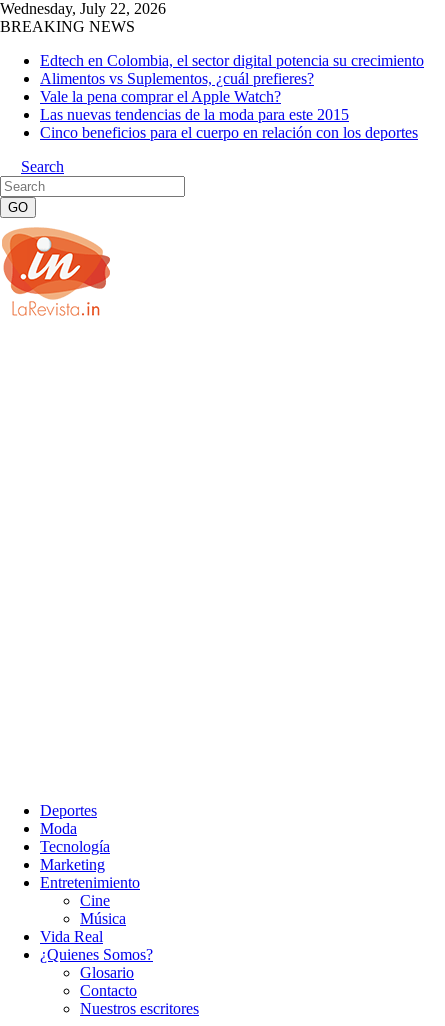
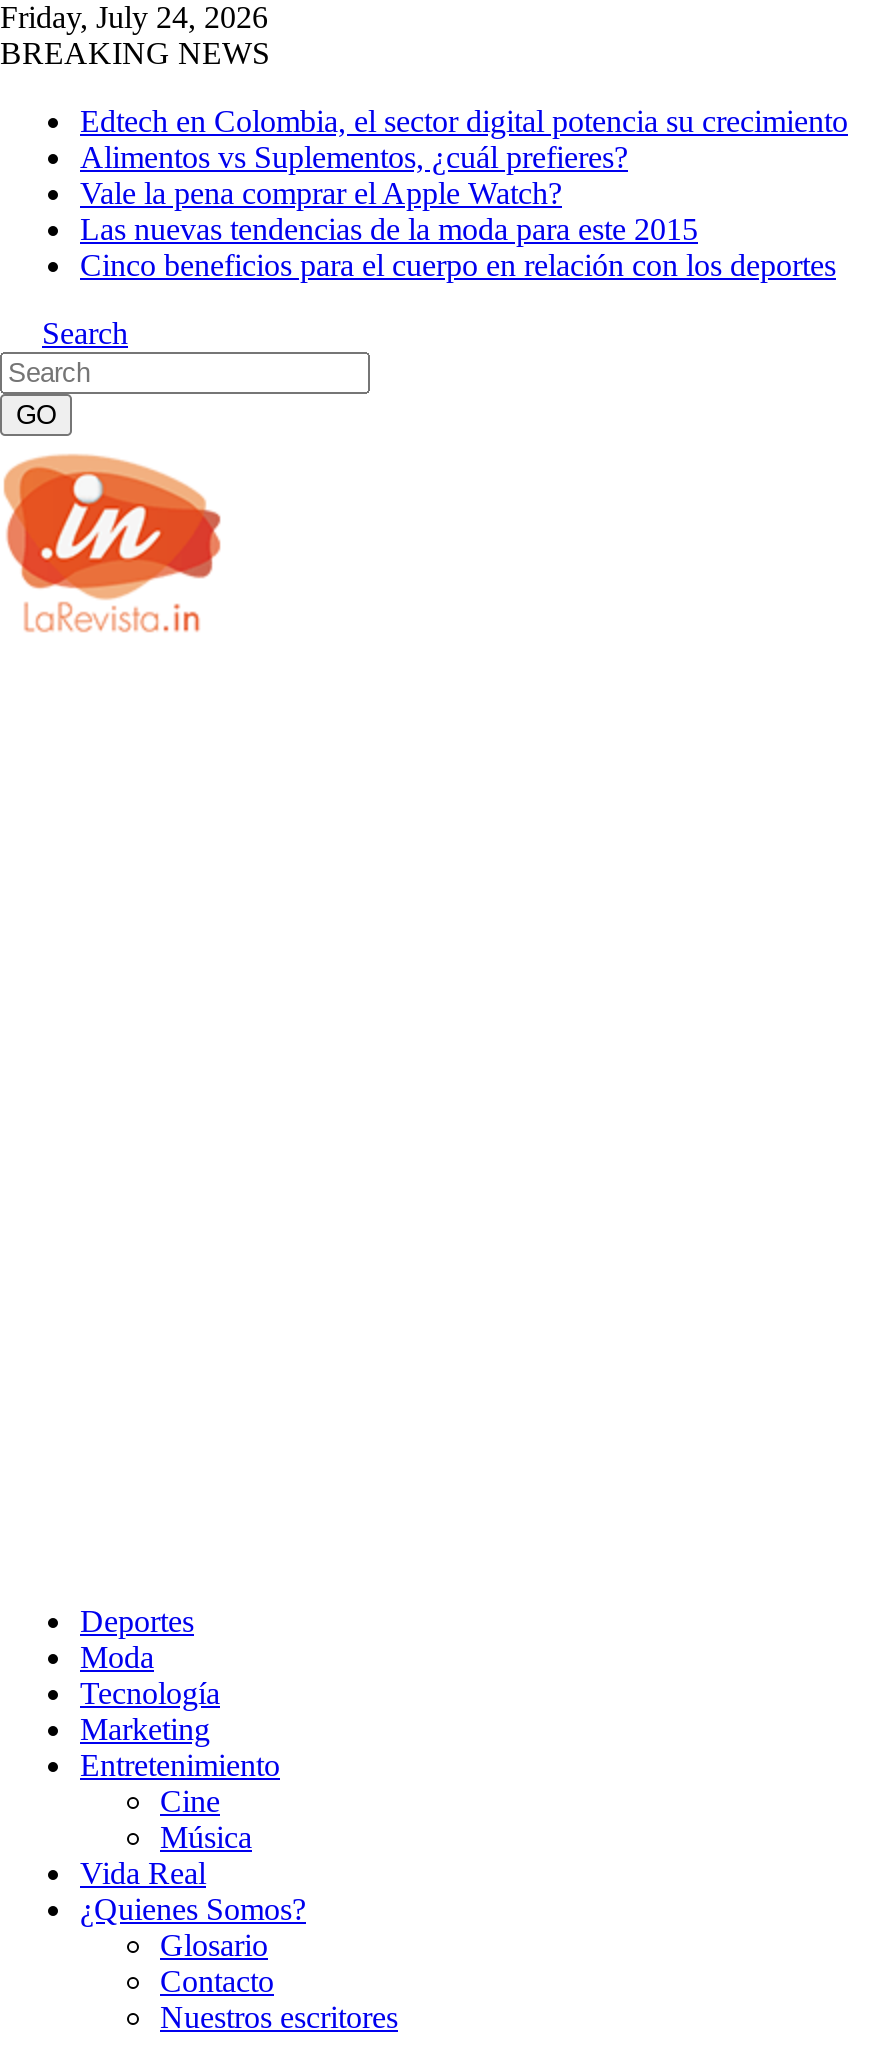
- Wednesday, July 22, 2026
+ Friday, July 24, 2026
